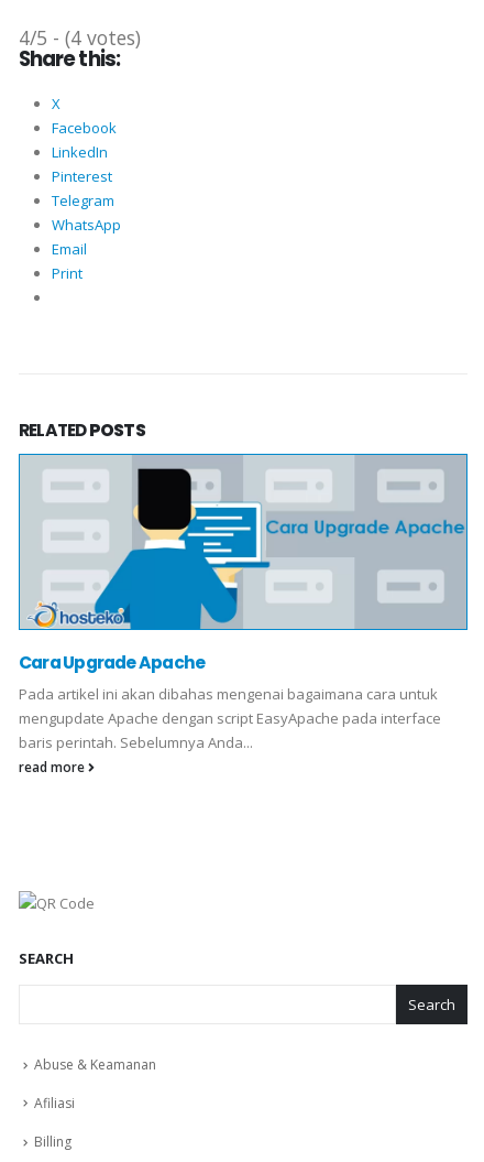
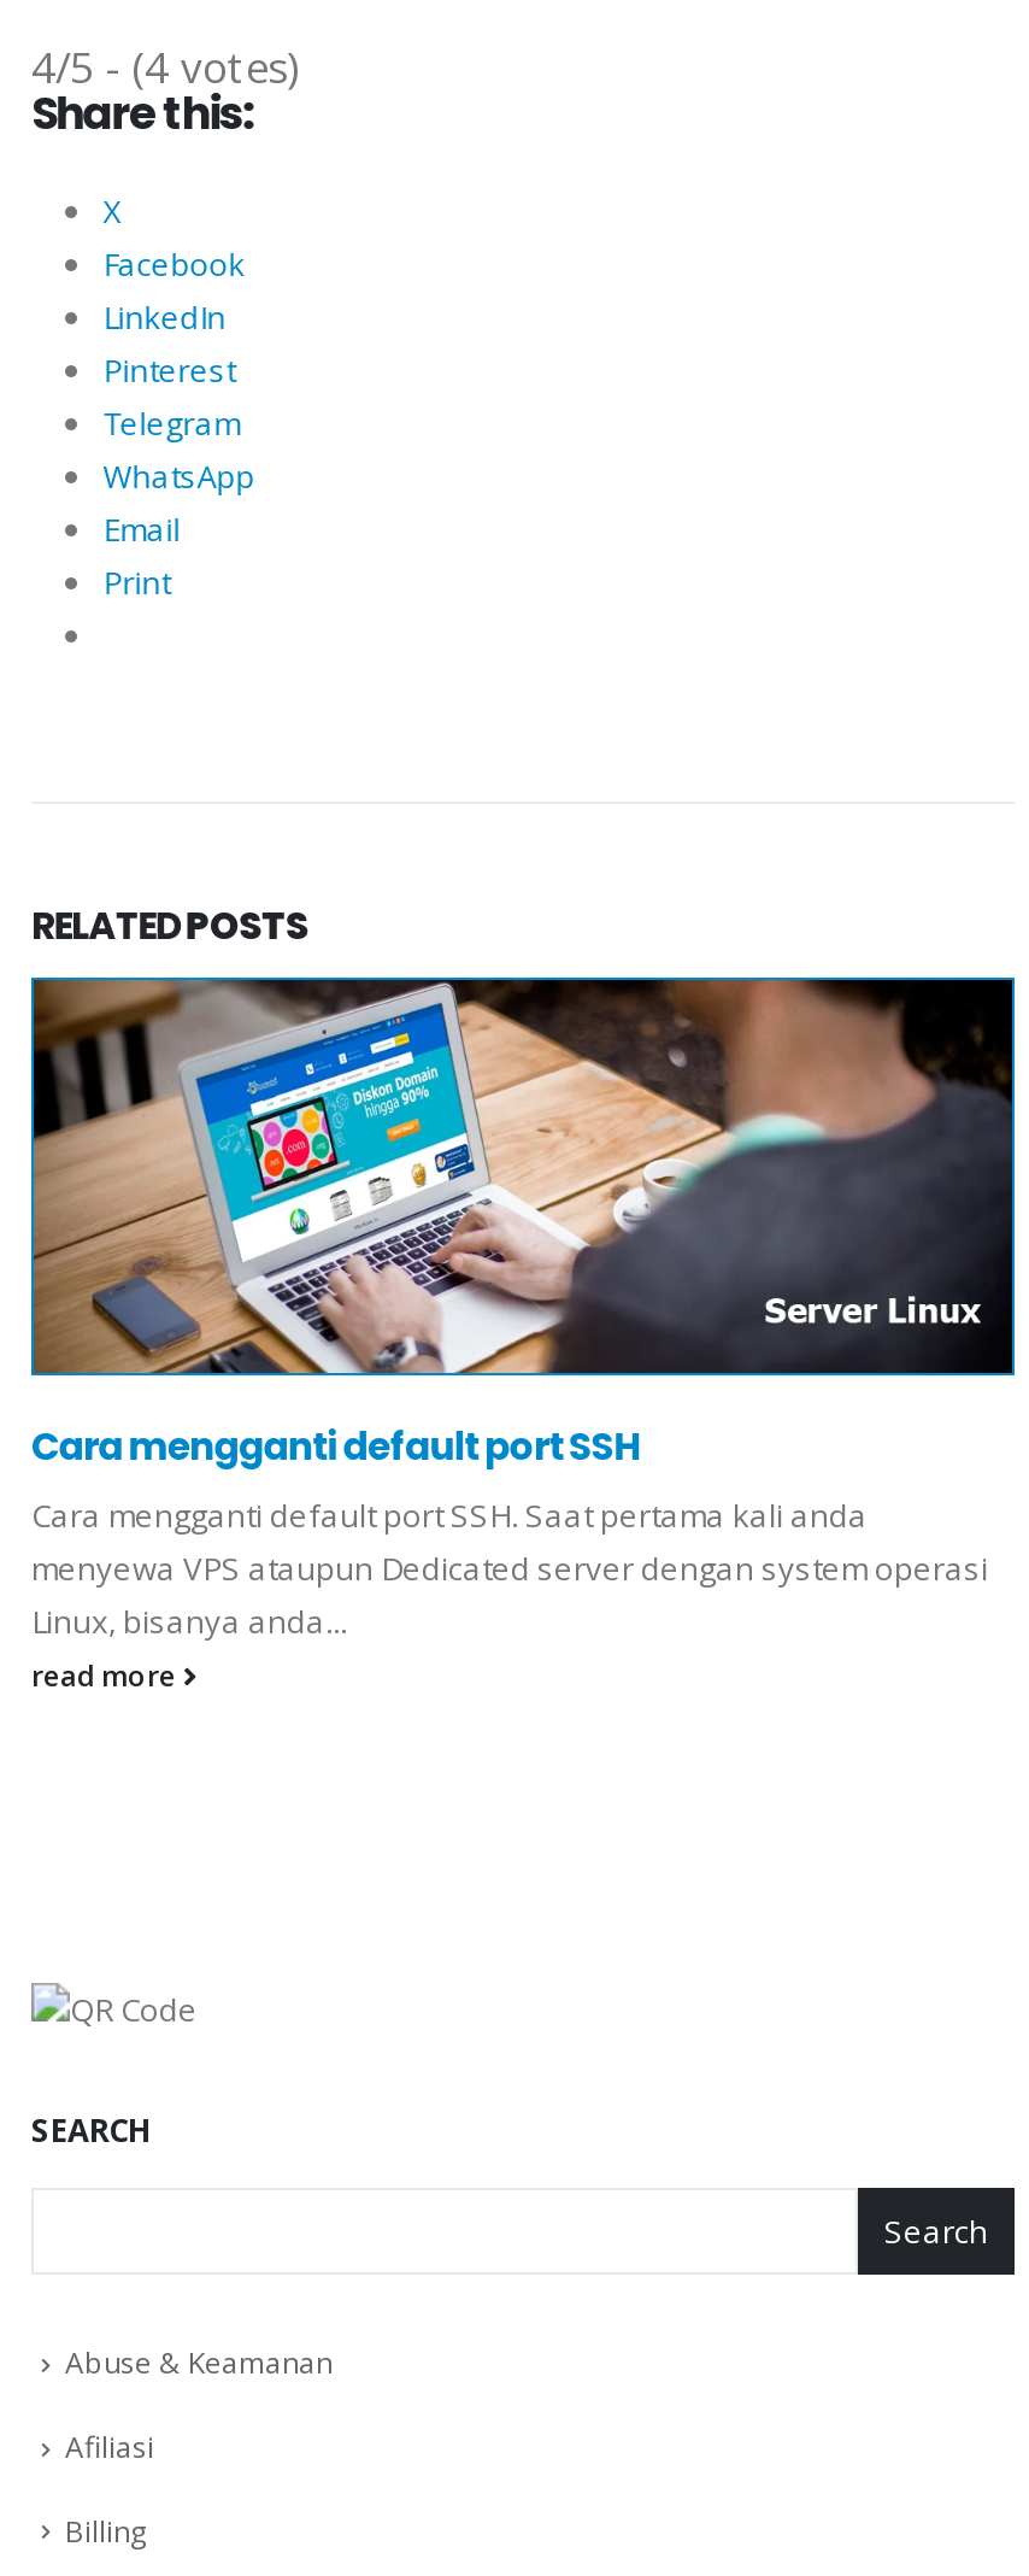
- [image]
- Cara Upgrade Apache
- Pada artikel ini akan dibahas mengenai bagaimana cara untuk
- mengupdate Apache dengan script EasyApache pada interface
- baris perintah. Sebelumnya Anda...
+ [image]
+ Cara mengganti default port SSH
+ Cara mengganti default port SSH. Saat pertama kali anda
+ menyewa VPS ataupun Dedicated server dengan system operasi
+ Linux, bisanya anda...
